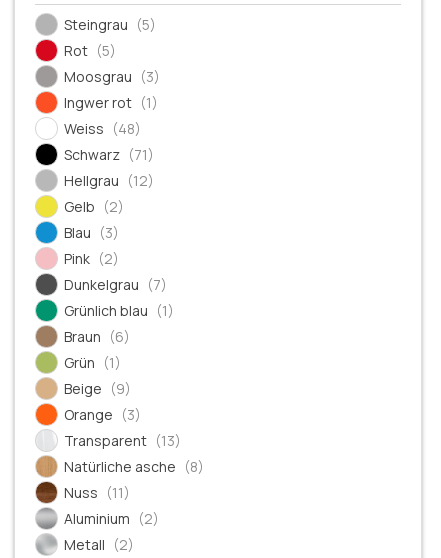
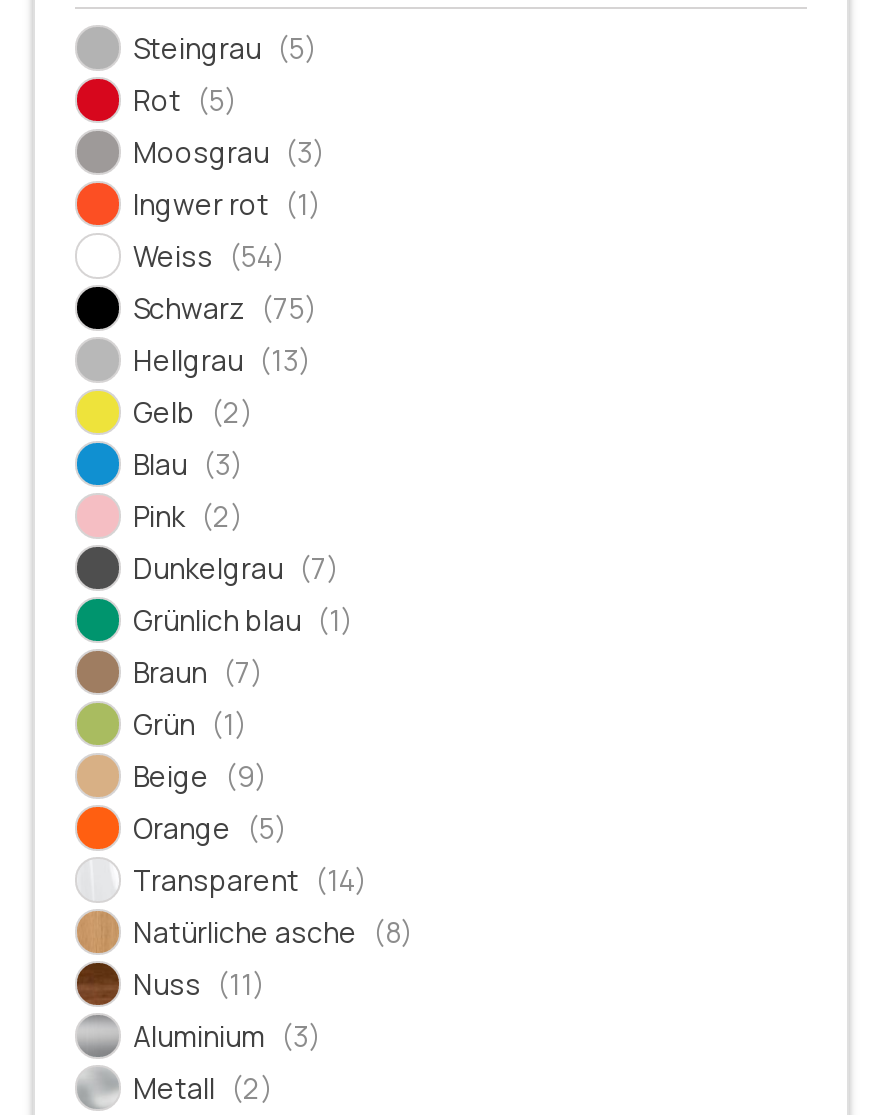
- Weiss (48)
+ Weiss (54)

- Schwarz (71)
+ Schwarz (75)

- Hellgrau (12)
+ Hellgrau (13)

- Braun (6)
+ Braun (7)

- Orange (3)
+ Orange (5)

- Transparent (13)
+ Transparent (14)

- Aluminium (2)
+ Aluminium (3)
